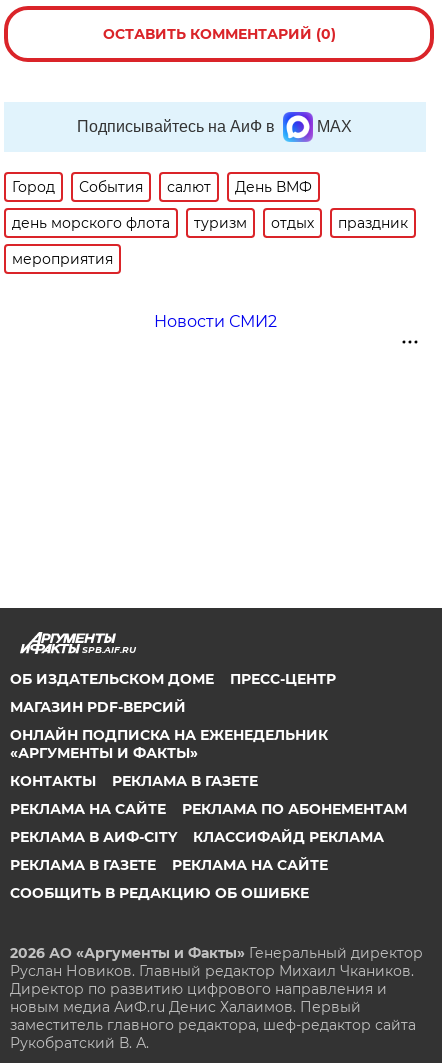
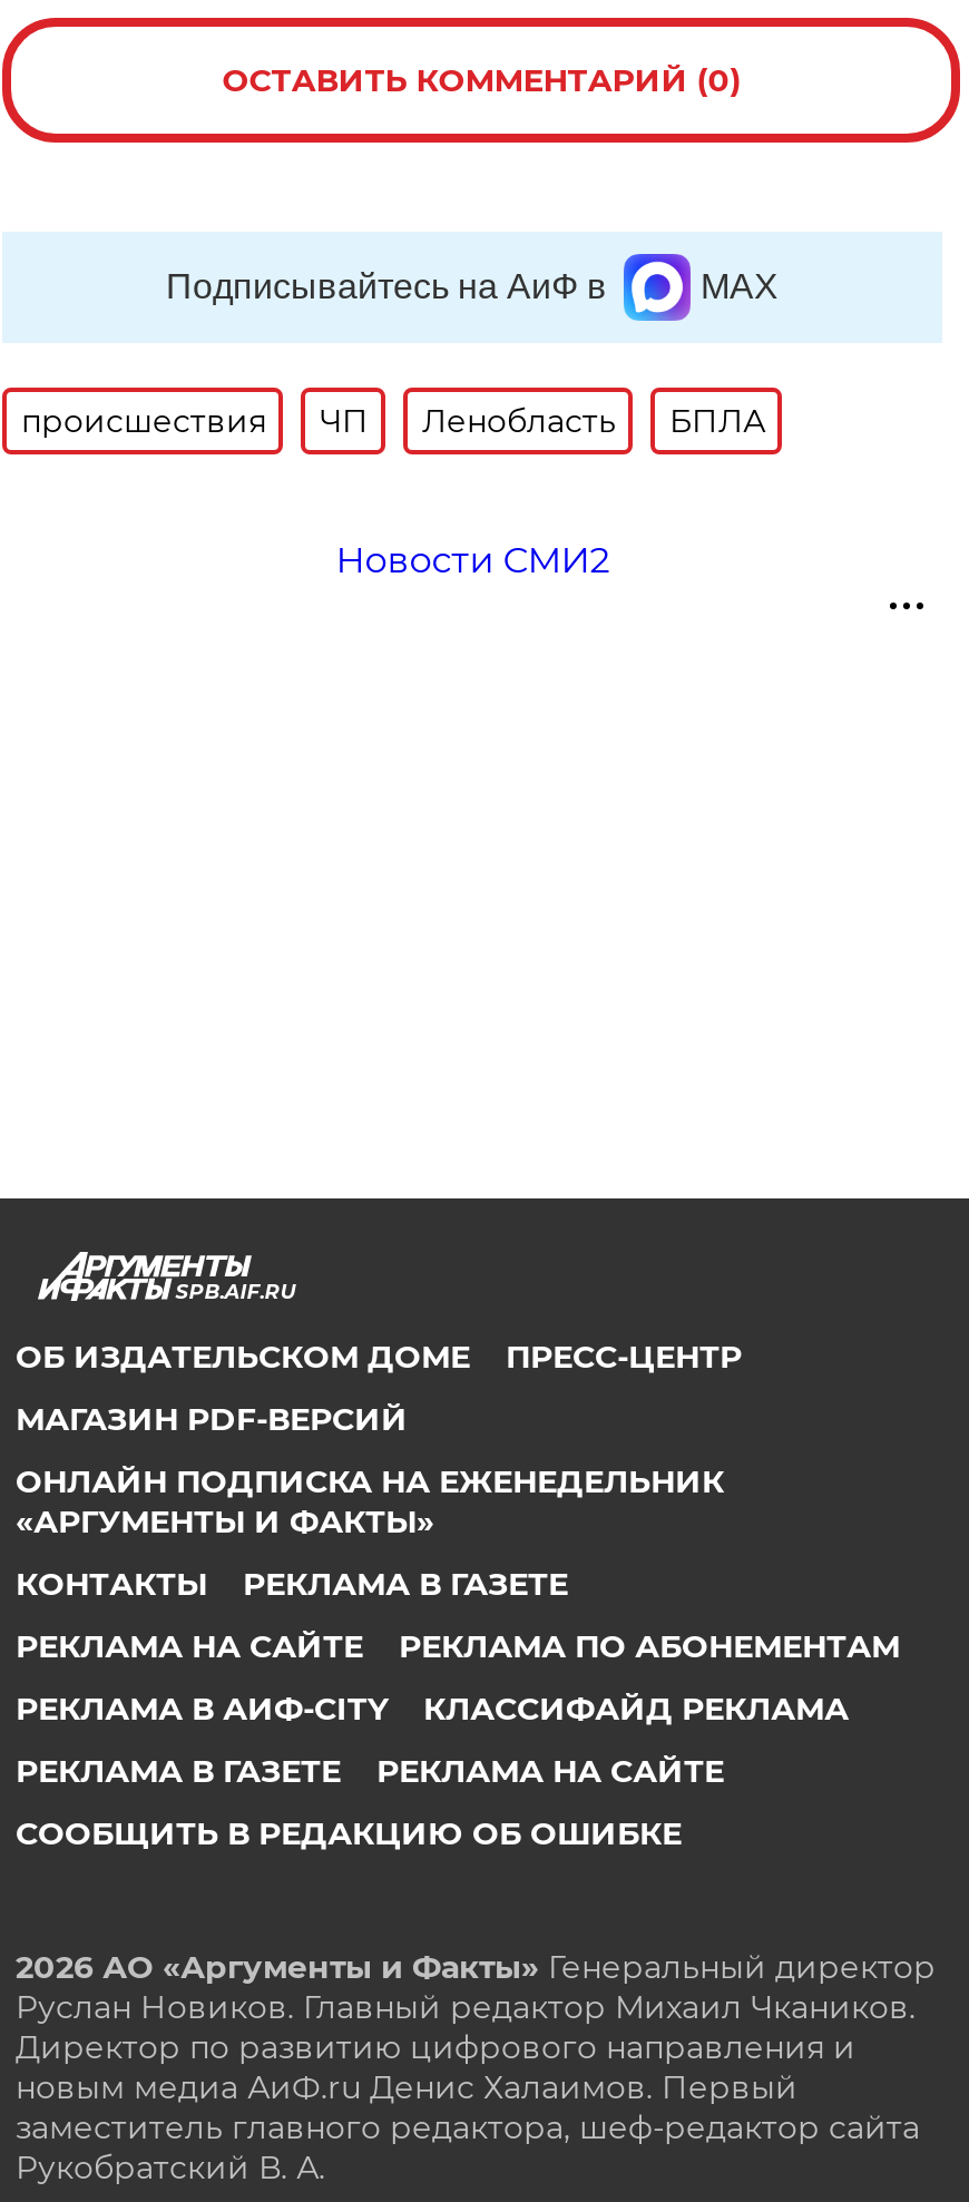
- Город
- События
- салют
- День ВМФ
- день морского флота
- туризм
- отдых
- праздник
- мероприятия
+ происшествия
+ ЧП
+ Ленобласть
+ БПЛА
